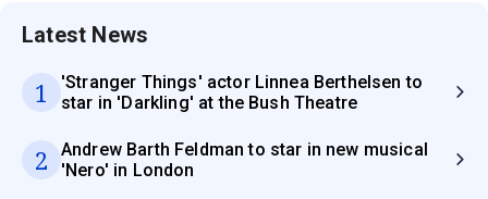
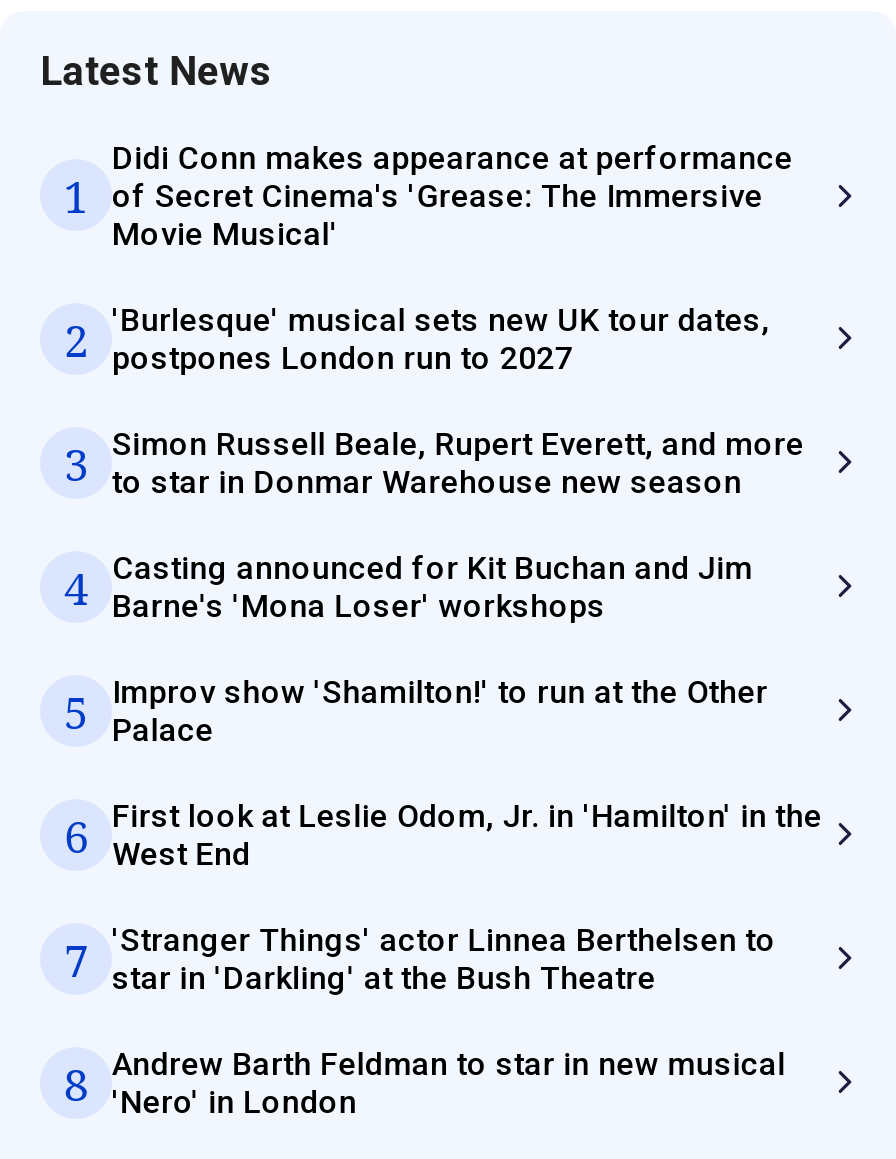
+ Didi Conn makes appearance at performance
+ of Secret Cinema's 'Grease: The Immersive
+ Movie Musical'
+ 2
+ 'Burlesque' musical sets new UK tour dates,
+ postpones London run to 2027
+ 3
+ Simon Russell Beale, Rupert Everett, and more
+ to star in Donmar Warehouse new season
+ 4
+ Casting announced for Kit Buchan and Jim
+ Barne's 'Mona Loser' workshops
+ 5
+ Improv show 'Shamilton!' to run at the Other
+ Palace
+ 6
+ First look at Leslie Odom, Jr. in 'Hamilton' in the
+ West End
+ 7

- 2 Andrew Barth Feldman to star in new musical 'Nero' in London
+ 8 Andrew Barth Feldman to star in new musical 'Nero' in London
